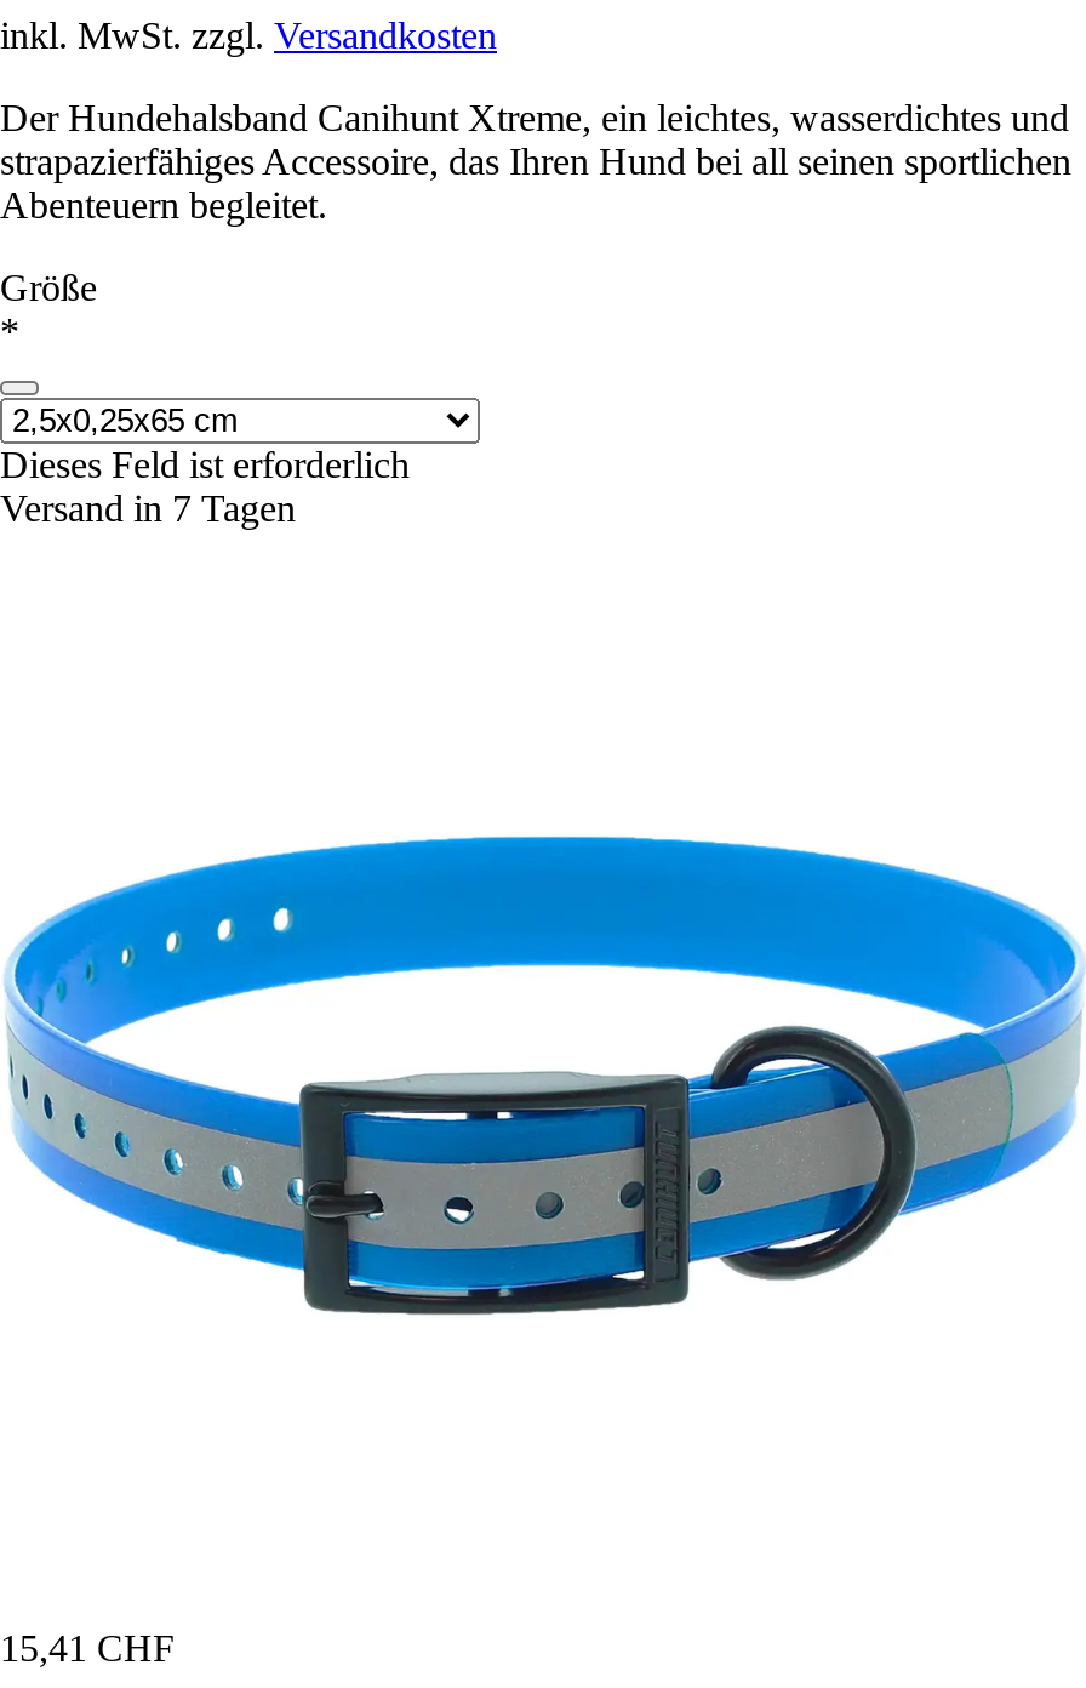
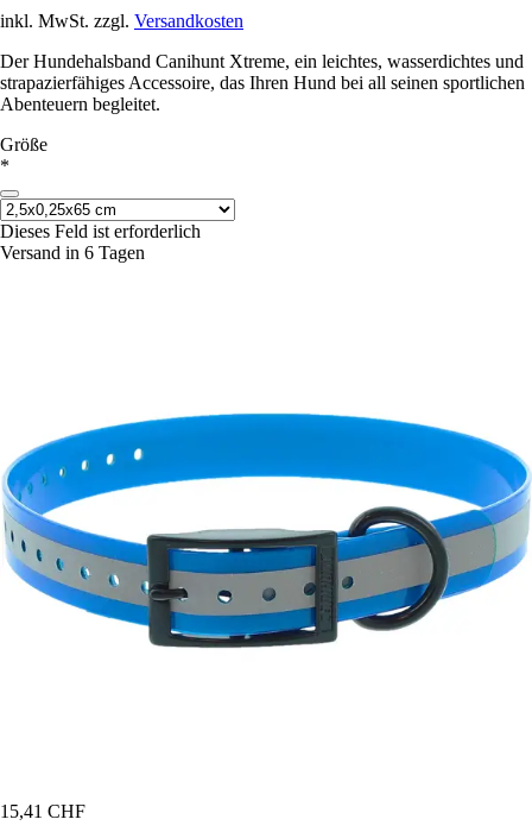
- Versand in 7 Tagen
+ Versand in 6 Tagen
